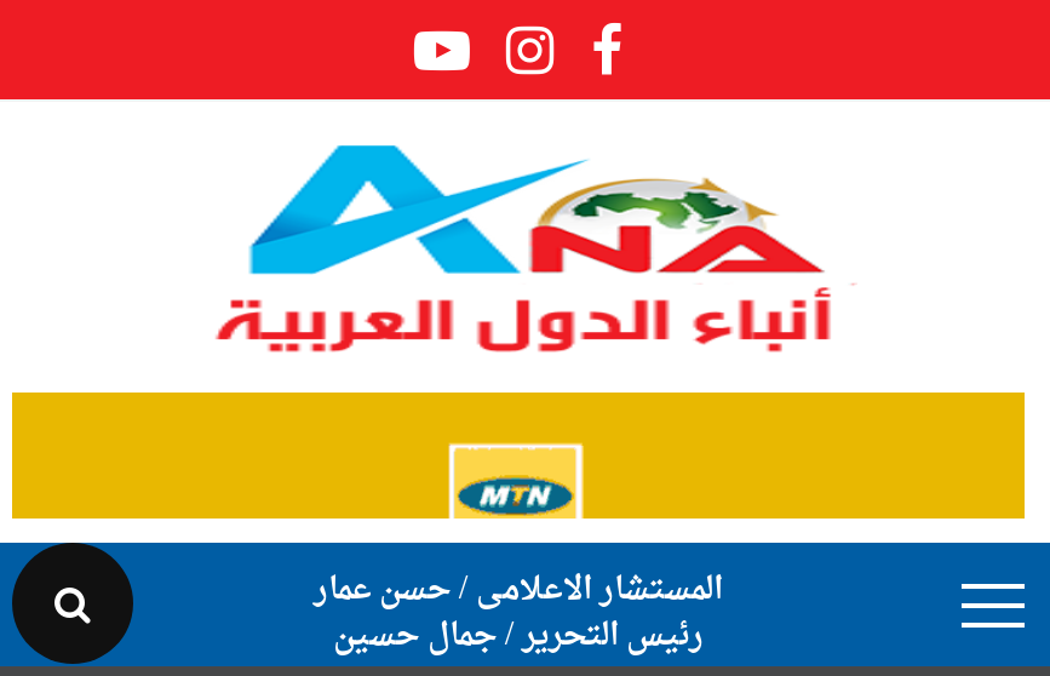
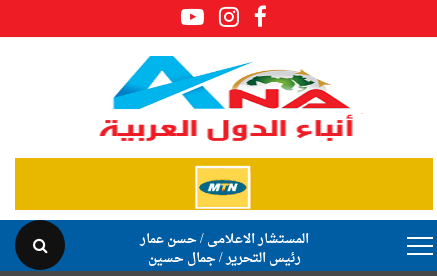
- [image]
+ [image]
